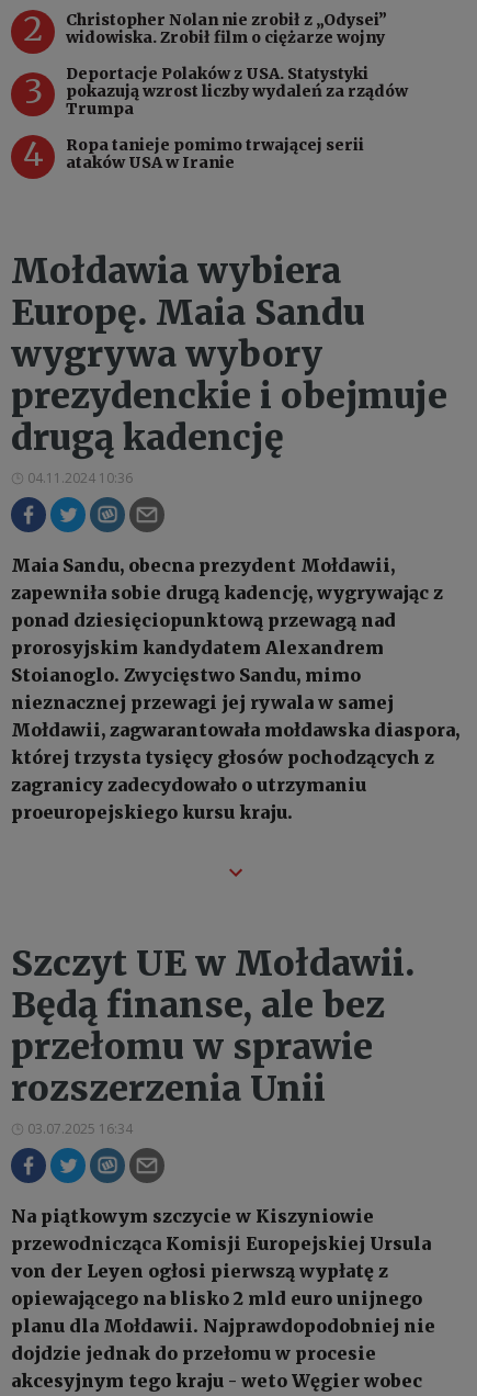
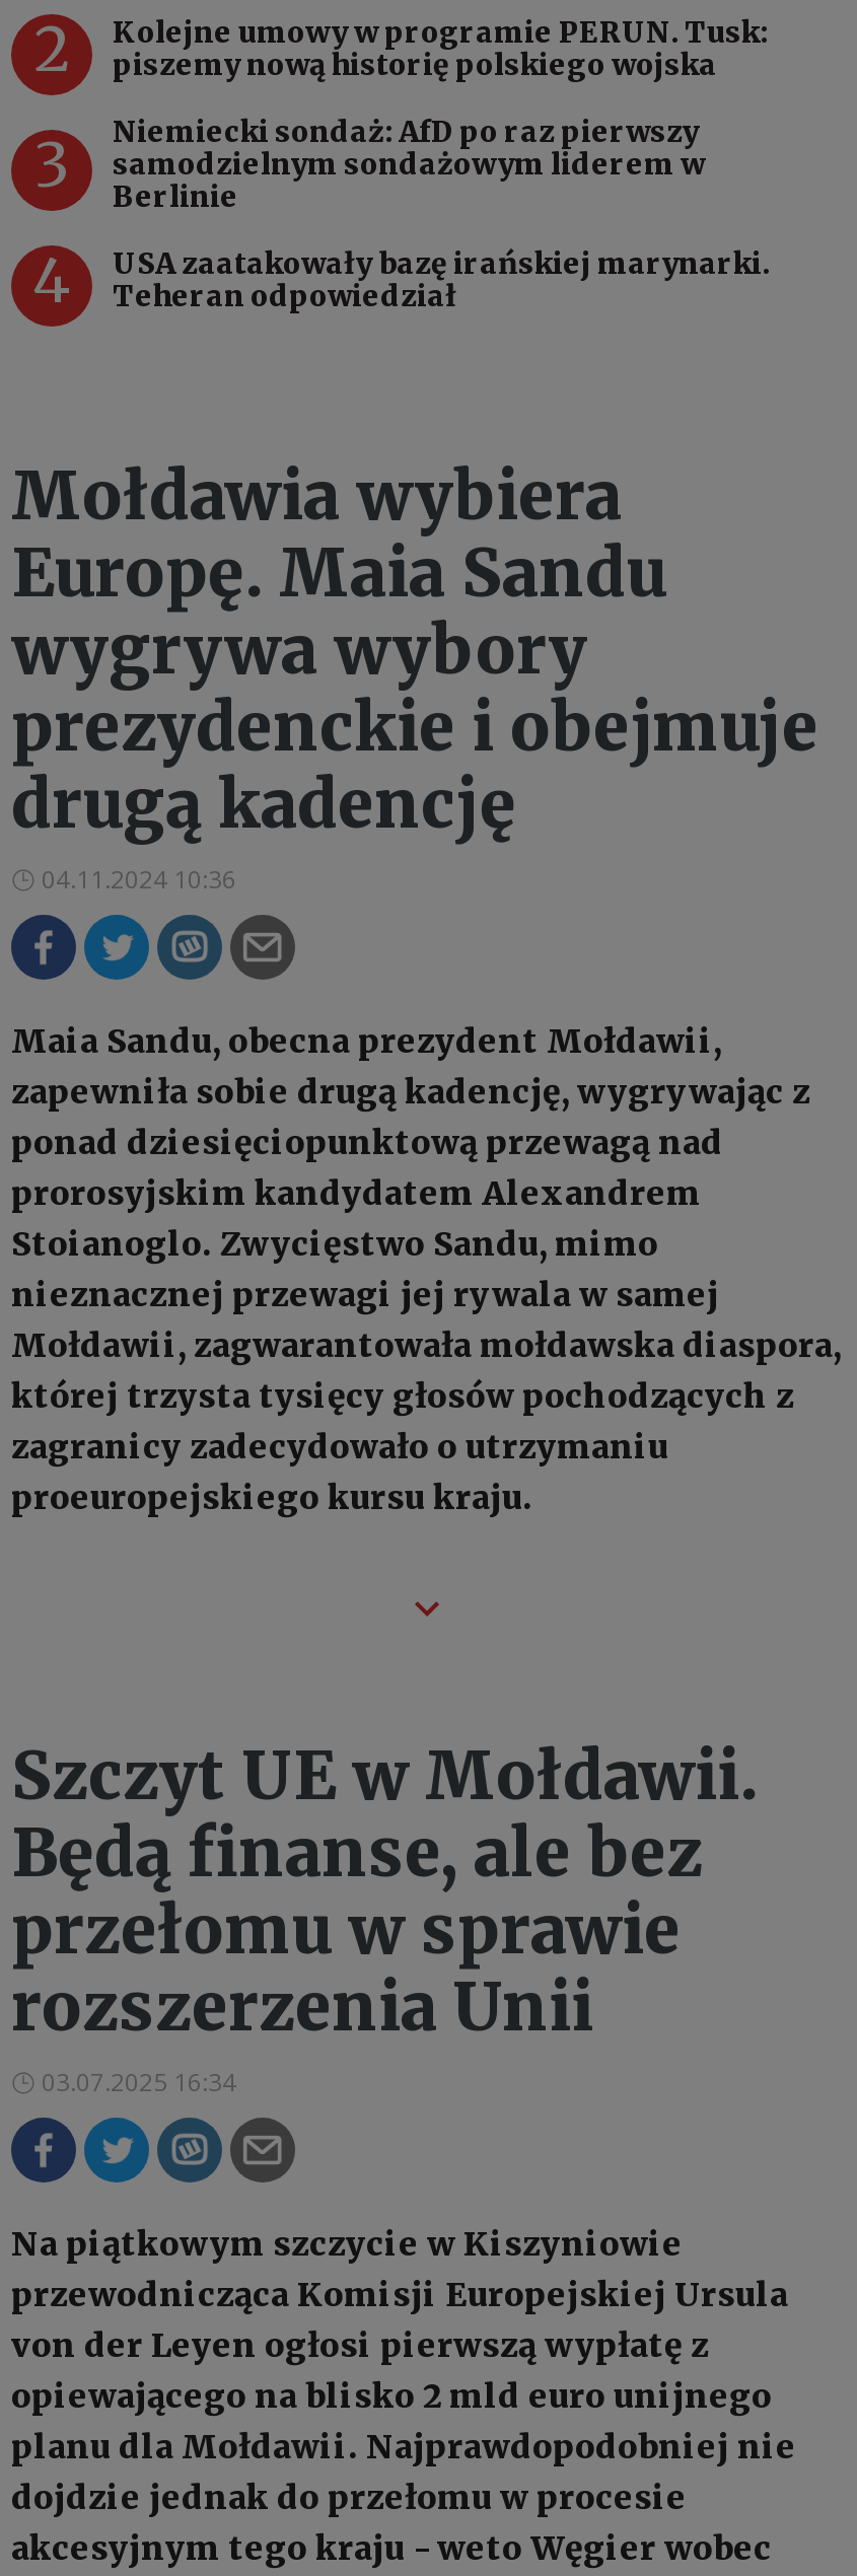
- Christopher Nolan nie zrobił z „Odysei”
- widowiska. Zrobił film o ciężarze wojny
+ Kolejne umowy w programie PERUN. Tusk:
+ piszemy nową historię polskiego wojska

- Deportacje Polaków z USA. Statystyki
- pokazują wzrost liczby wydaleń za rządów
- Trumpa
+ Niemiecki sondaż: AfD po raz pierwszy
+ samodzielnym sondażowym liderem w
+ Berlinie

- Ropa tanieje pomimo trwającej serii
- ataków USA w Iranie
+ USA zaatakowały bazę irańskiej marynarki.
+ Teheran odpowiedział
